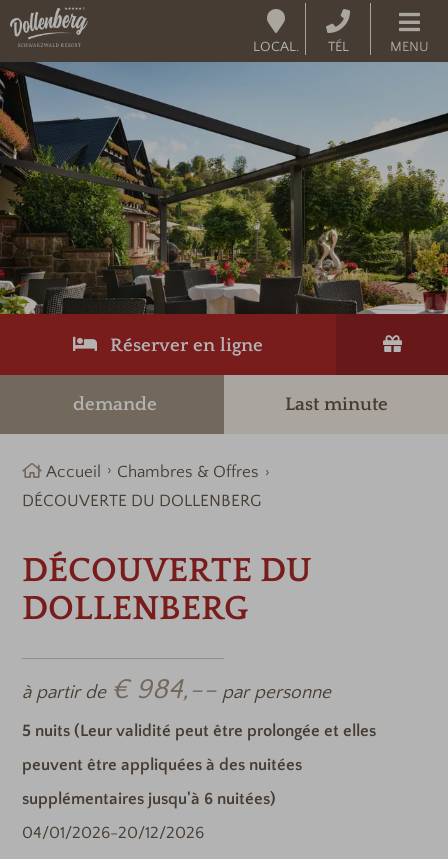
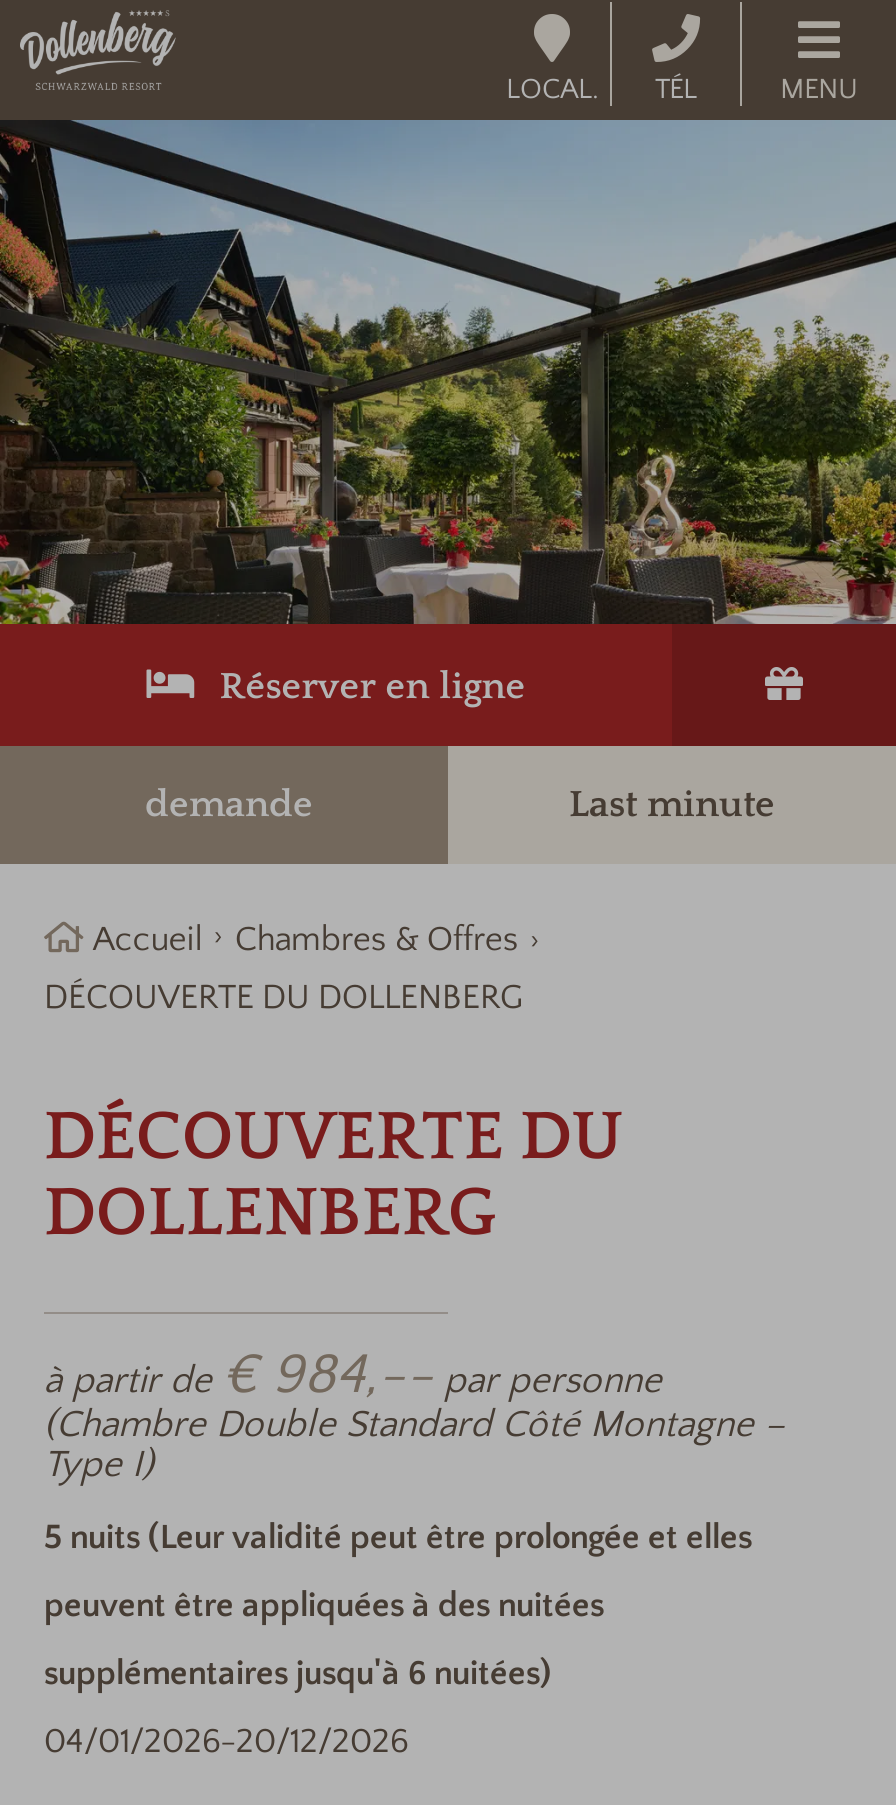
+ (Chambre Double Standard Côté Montagne –
+ Type I)
